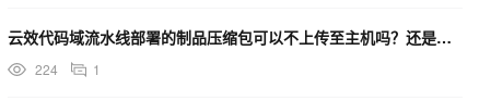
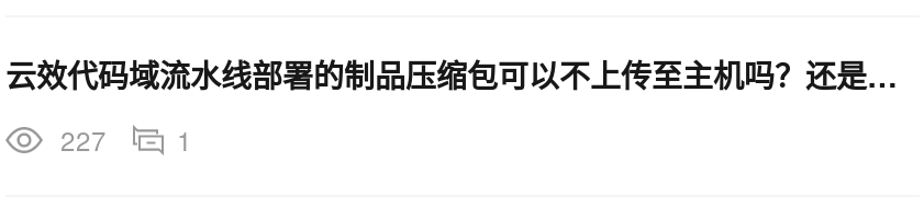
- 224 1
+ 227 1
